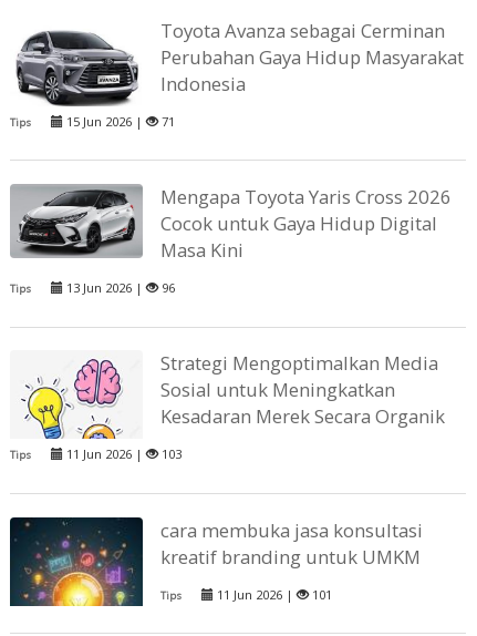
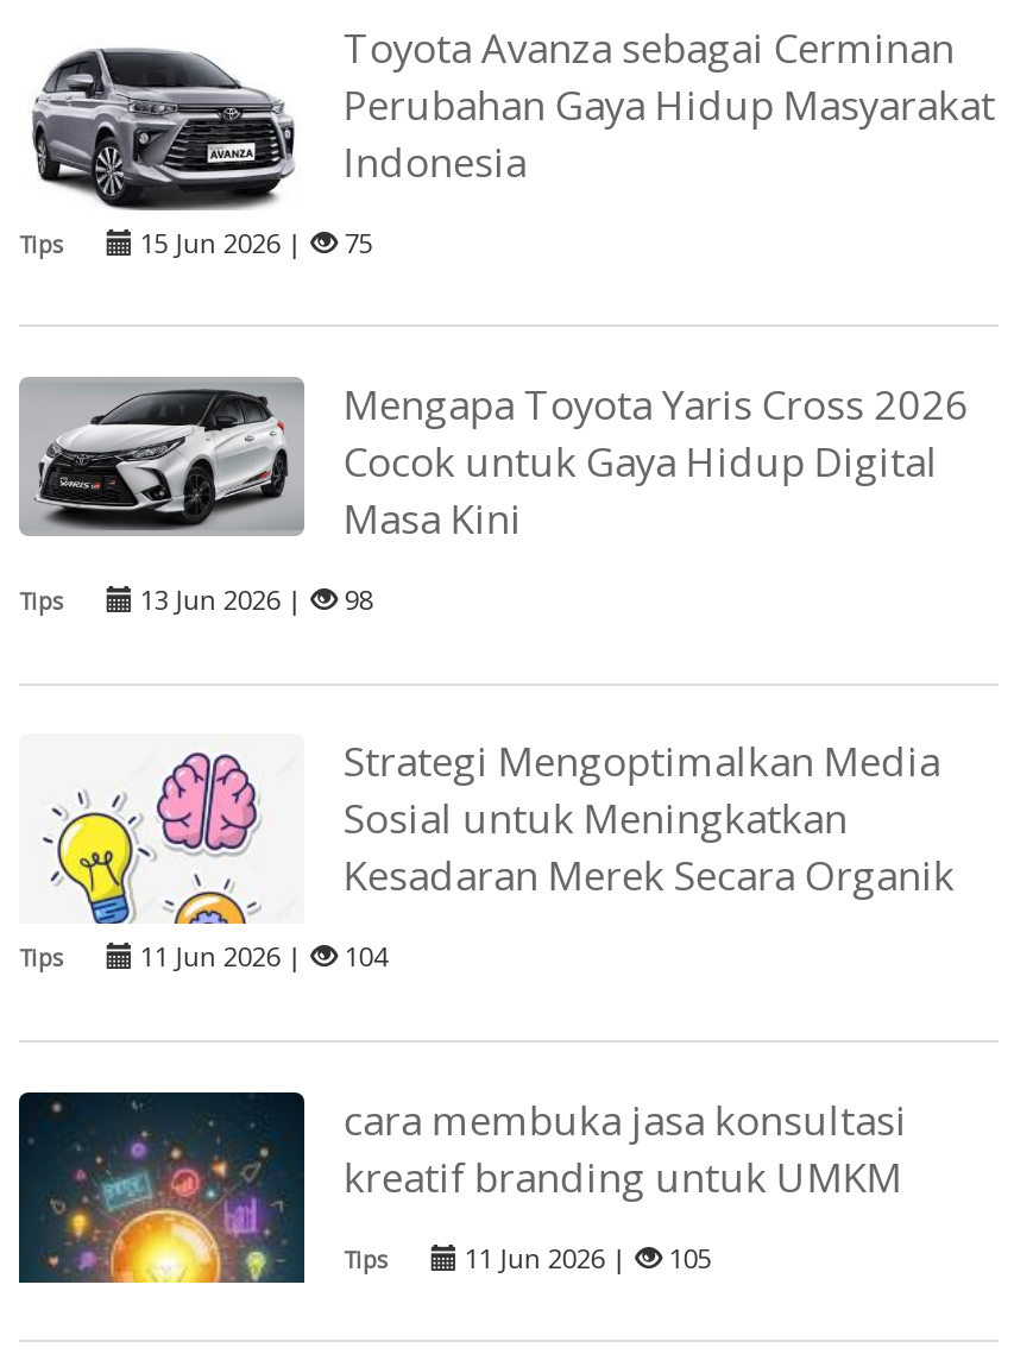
- 71
+ 75

- 96
+ 98

- 103
+ 104

- 101
+ 105
